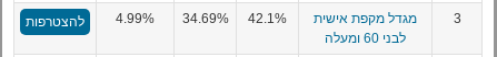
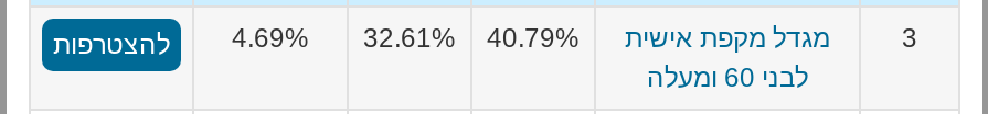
- 4.99%
+ 4.69%

- 34.69%
+ 32.61%

- 42.1%
+ 40.79%
